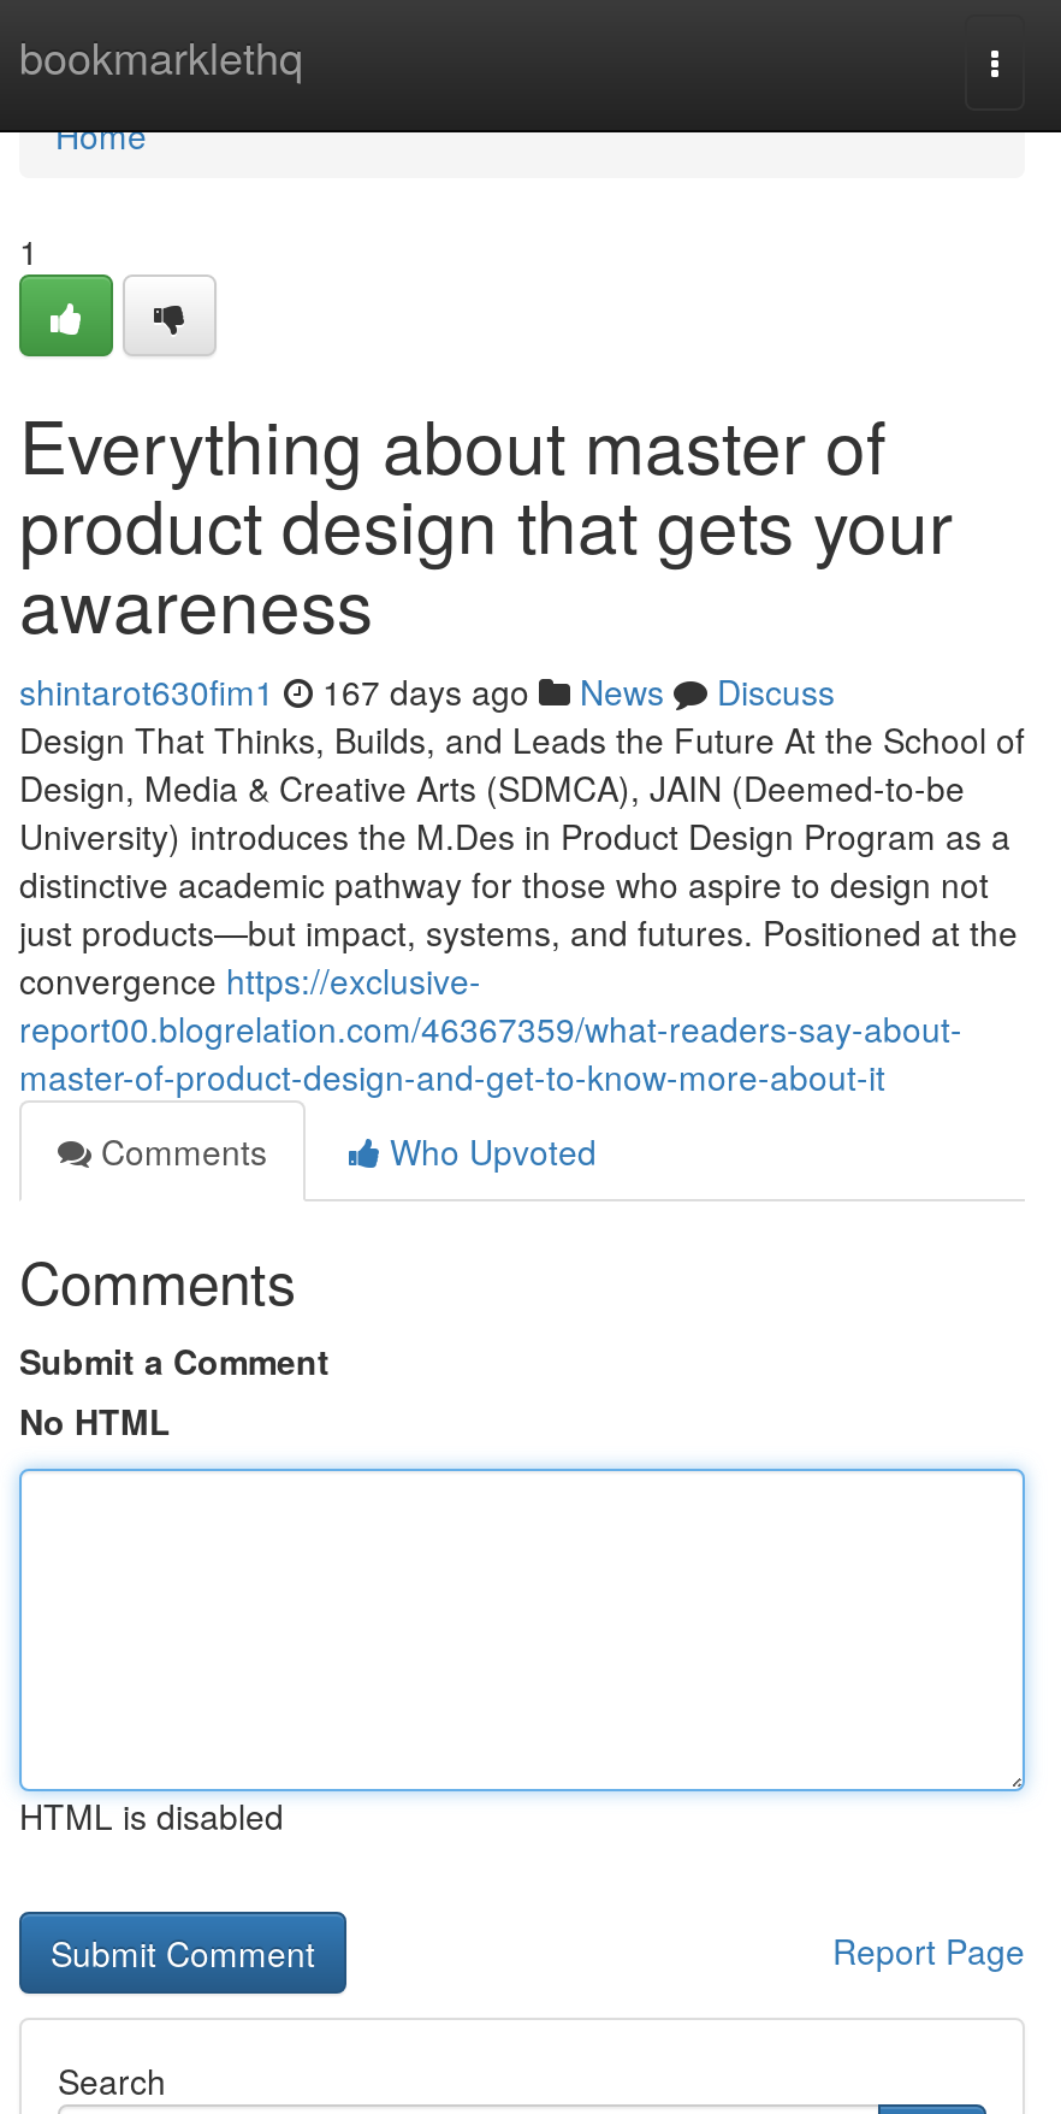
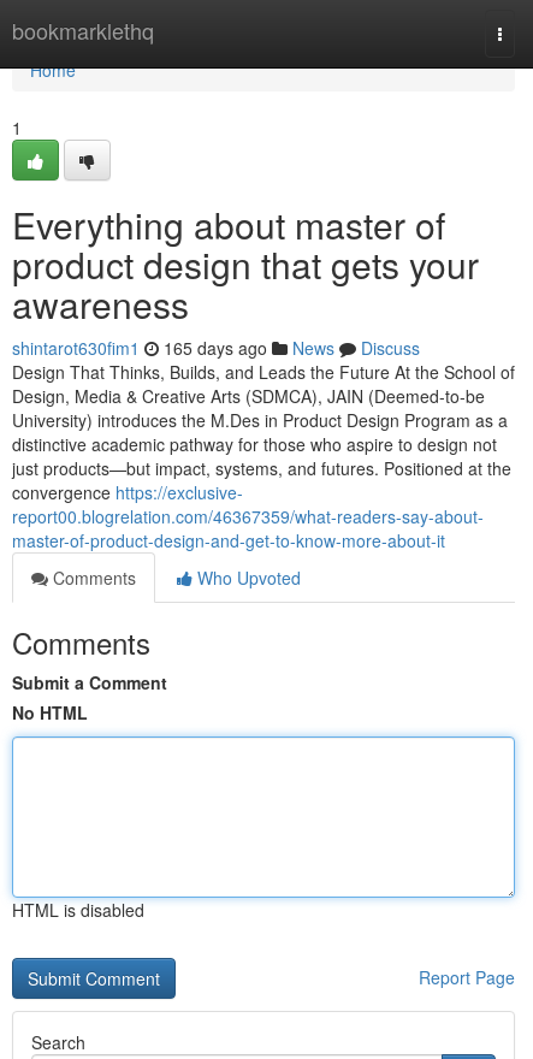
- shintarot630fim1 167 days ago News Discuss
+ shintarot630fim1 165 days ago News Discuss
